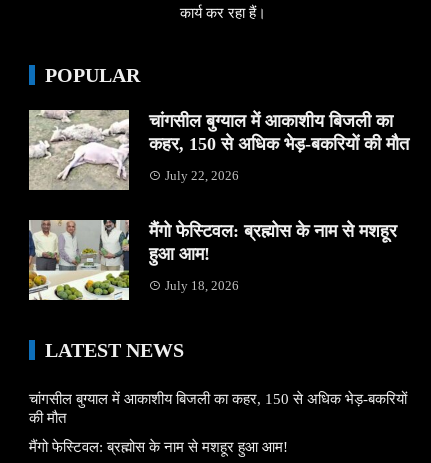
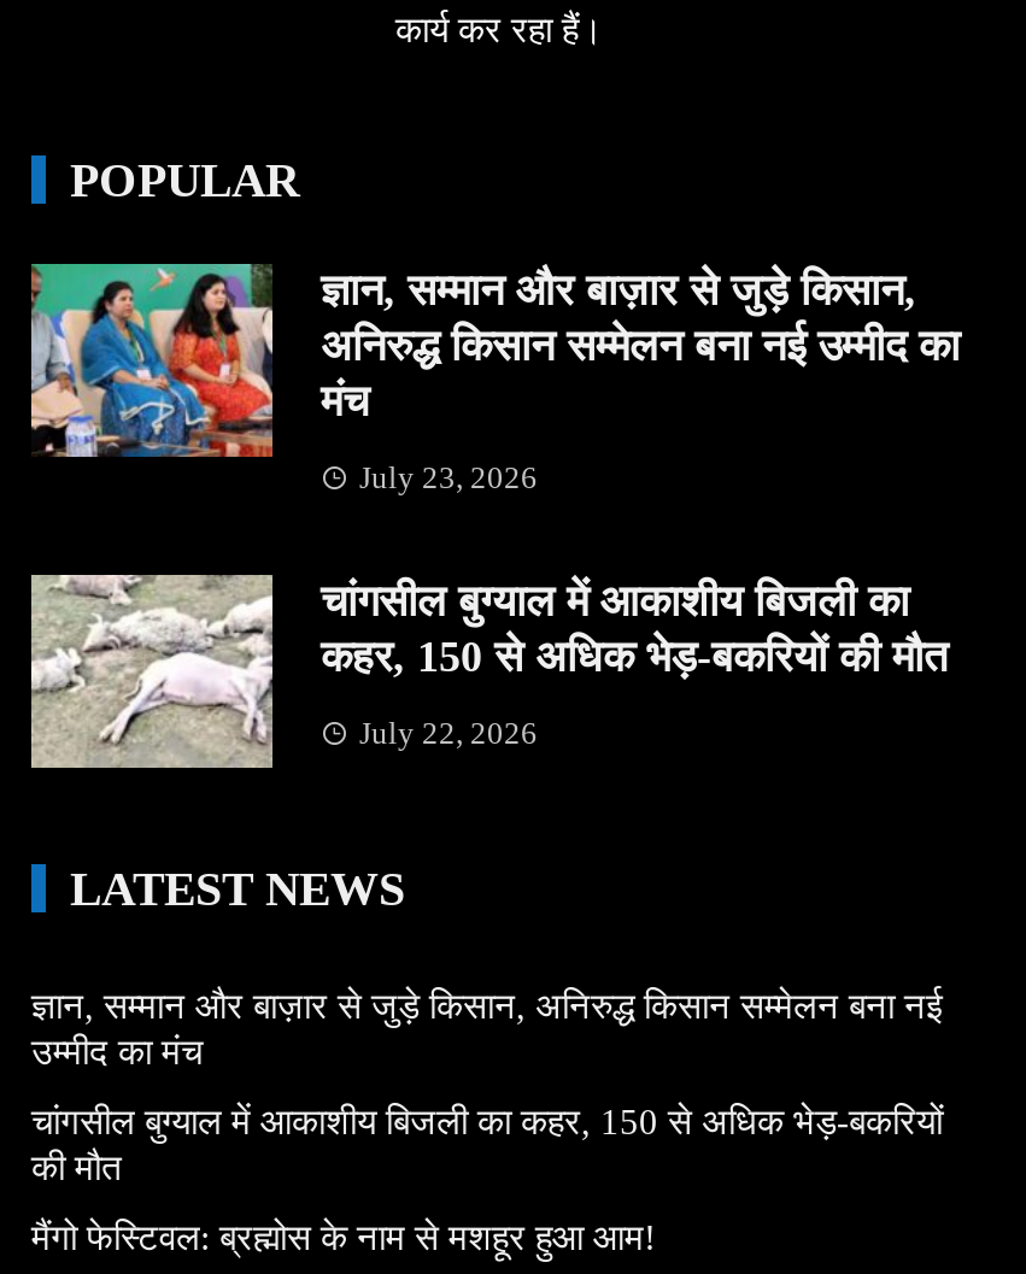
+ [image]
+ ज्ञान, सम्मान और बाज़ार से जुड़े किसान,
+ अनिरुद्ध किसान सम्मेलन बना नई उम्मीद का
+ मंच
+ July 23, 2026

moved down: [image] | चांगसील बुग्याल में आकाशीय बिजली का | कहर, 150 से अधिक भेड़-बकरियों की मौत | July 22, 2026

- [image]
- मैंगो फेस्टिवल: ब्रह्मोस के नाम से मशहूर
- हुआ आम!
- July 18, 2026

+ ज्ञान, सम्मान और बाज़ार से जुड़े किसान, अनिरुद्ध किसान सम्मेलन बना नई
+ उम्मीद का मंच
